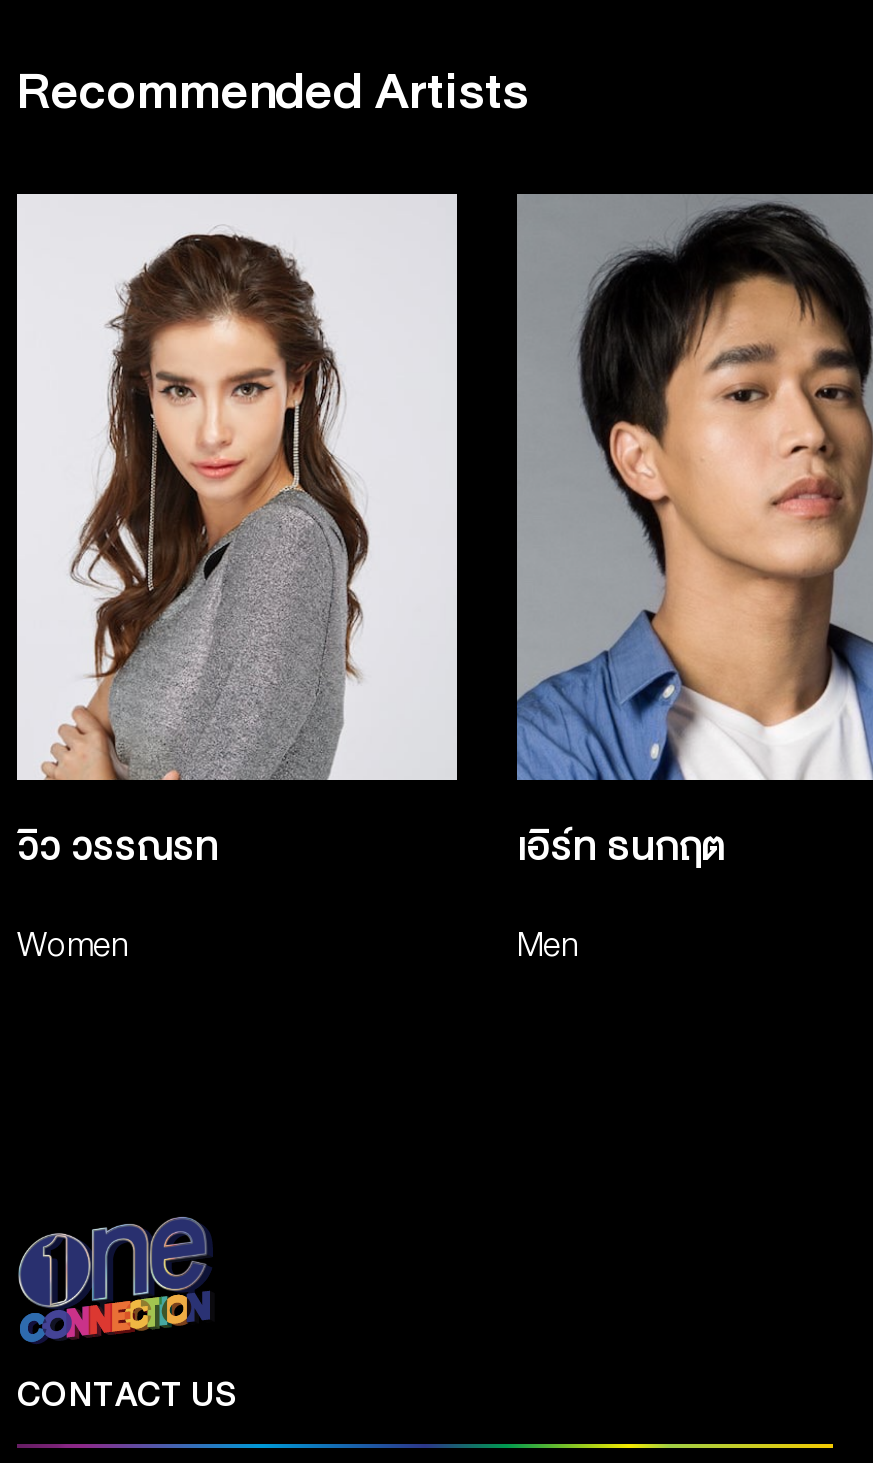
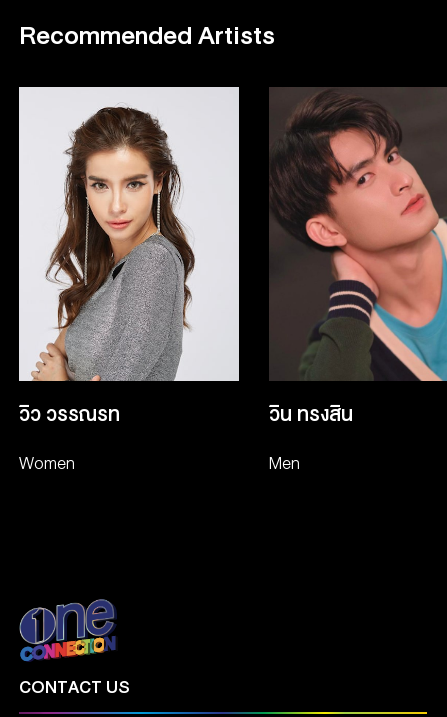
- [image]
- เอิร์ท ธนกฤต
+ [image]
+ วิน ทรงสิน
